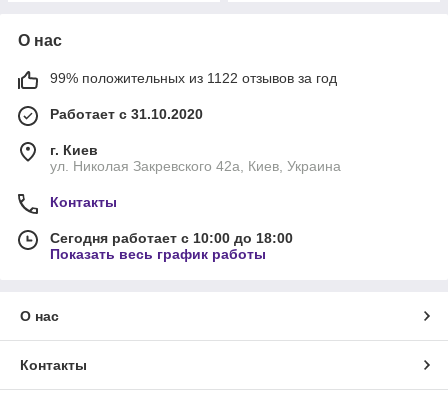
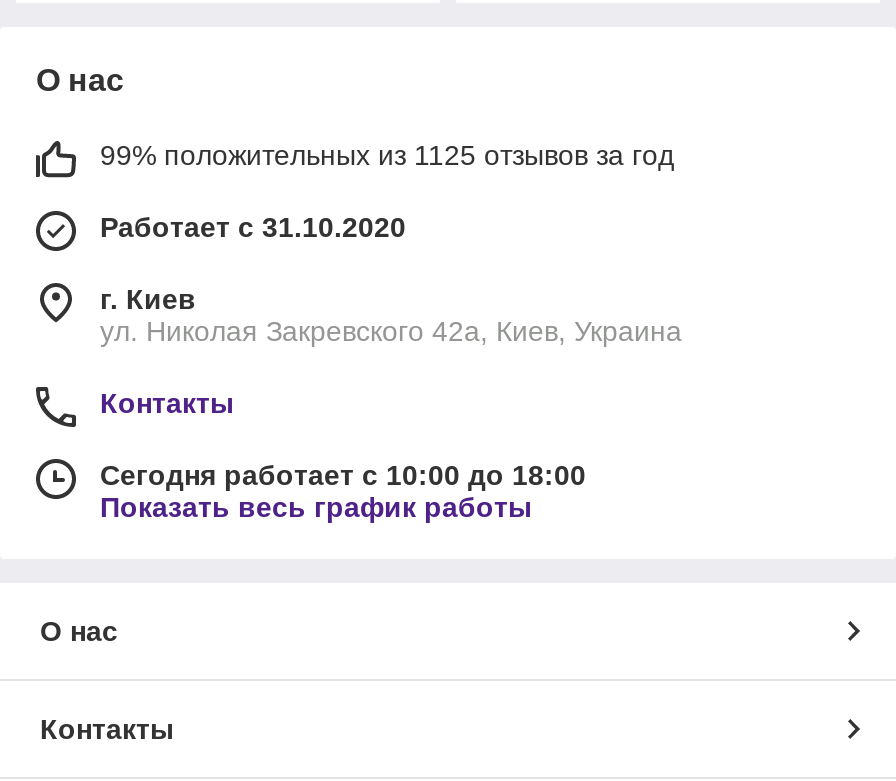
- 99% положительных из 1122 отзывов за год
+ 99% положительных из 1125 отзывов за год
